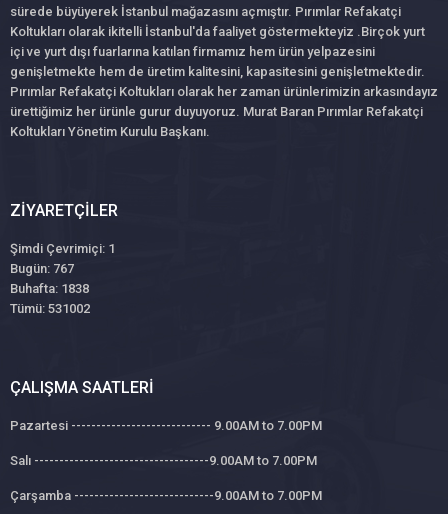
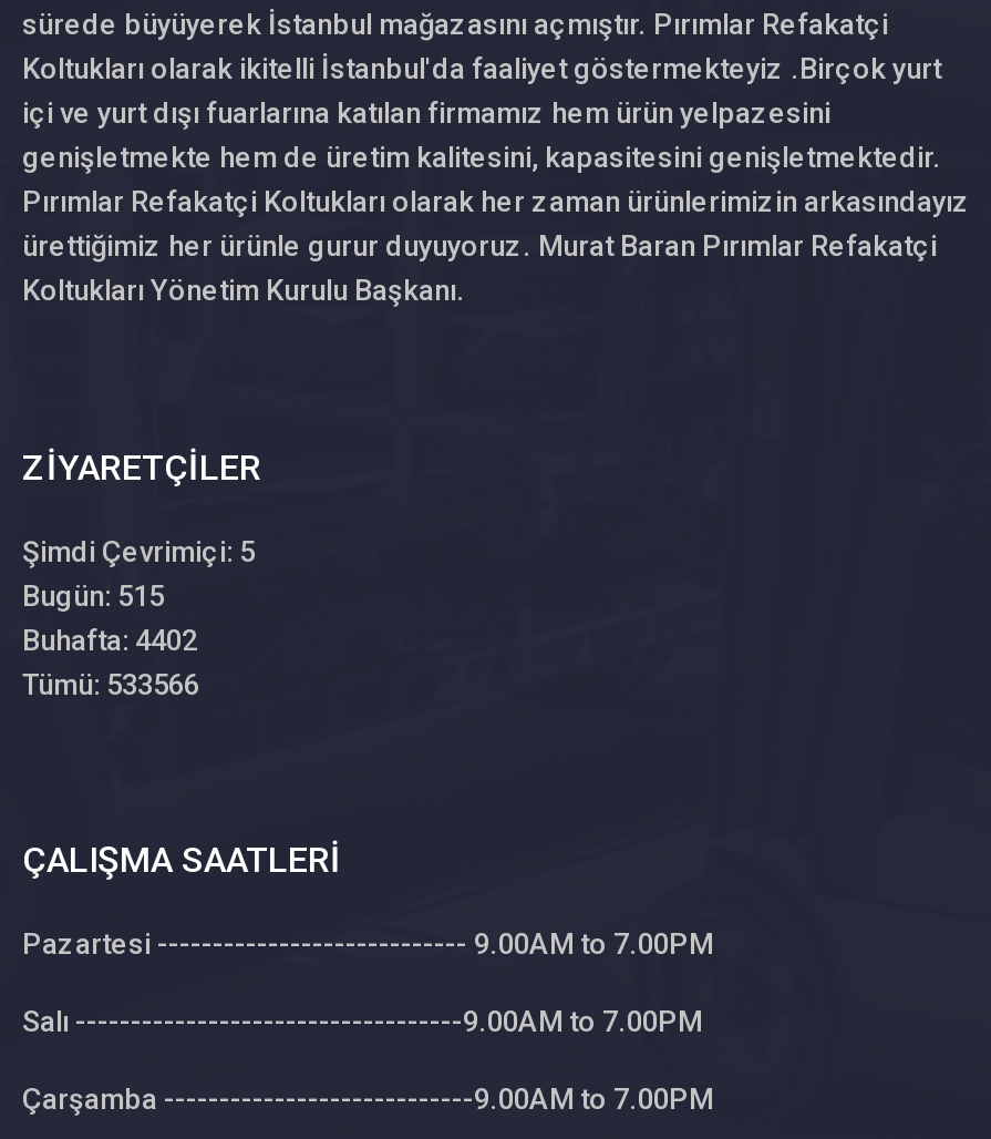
- Şimdi Çevrimiçi: 1
+ Şimdi Çevrimiçi: 5

- Bugün: 767
+ Bugün: 515

- Buhafta: 1838
+ Buhafta: 4402

- Tümü: 531002
+ Tümü: 533566
